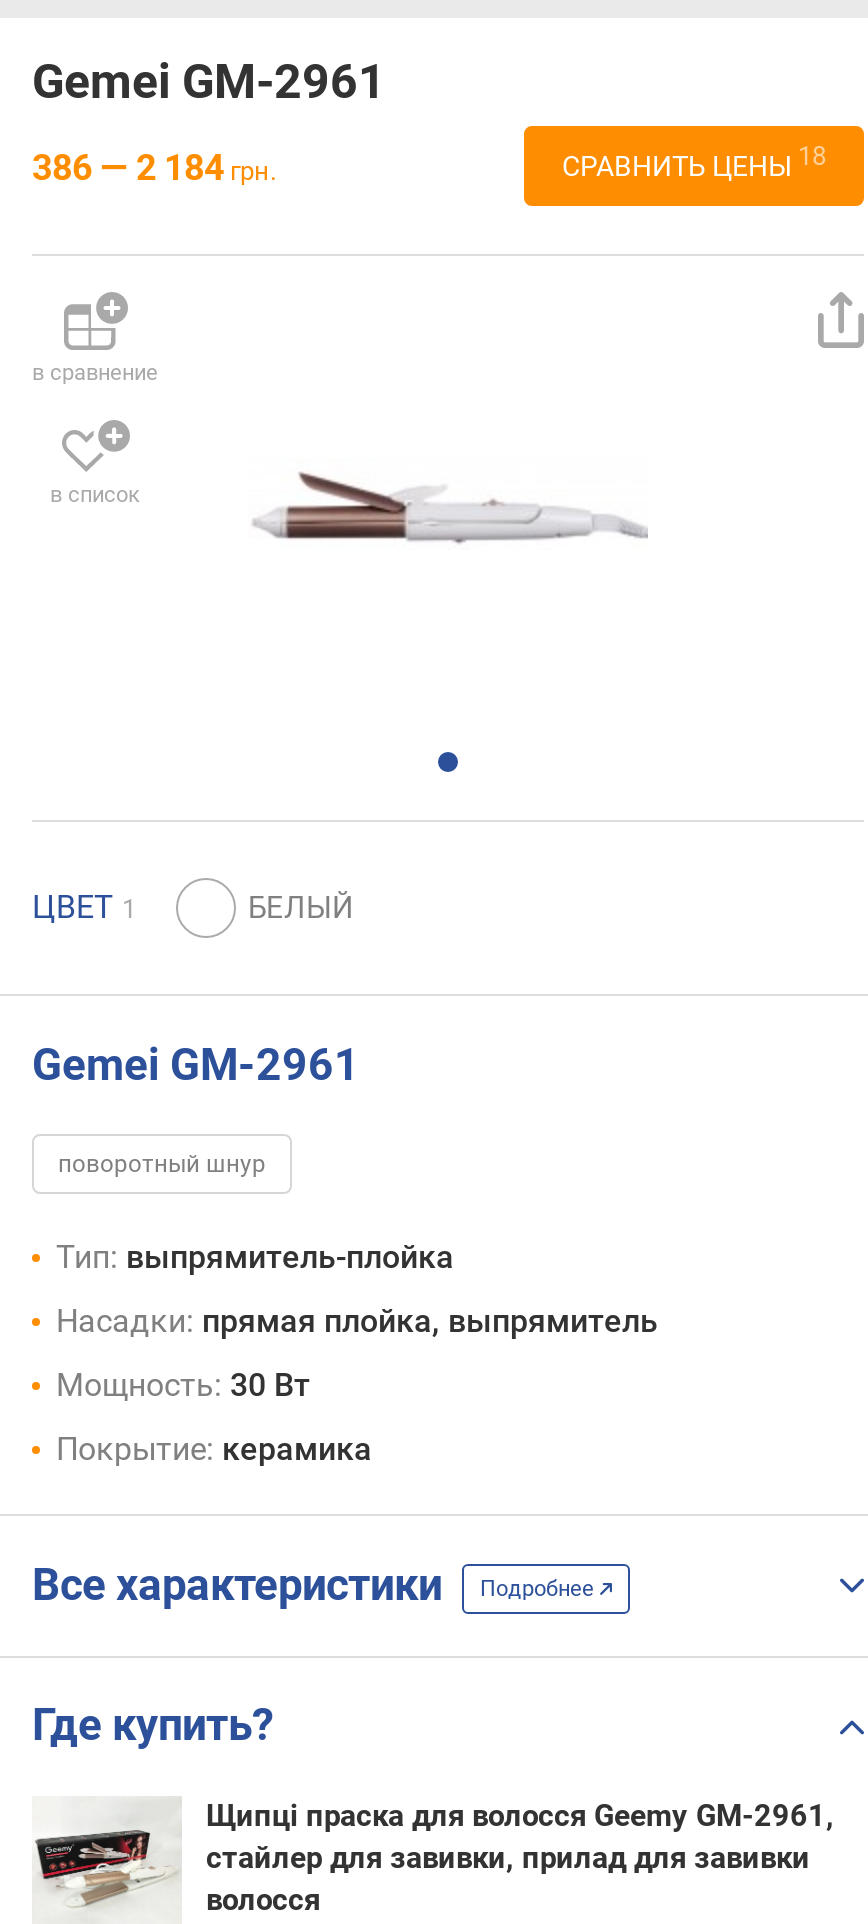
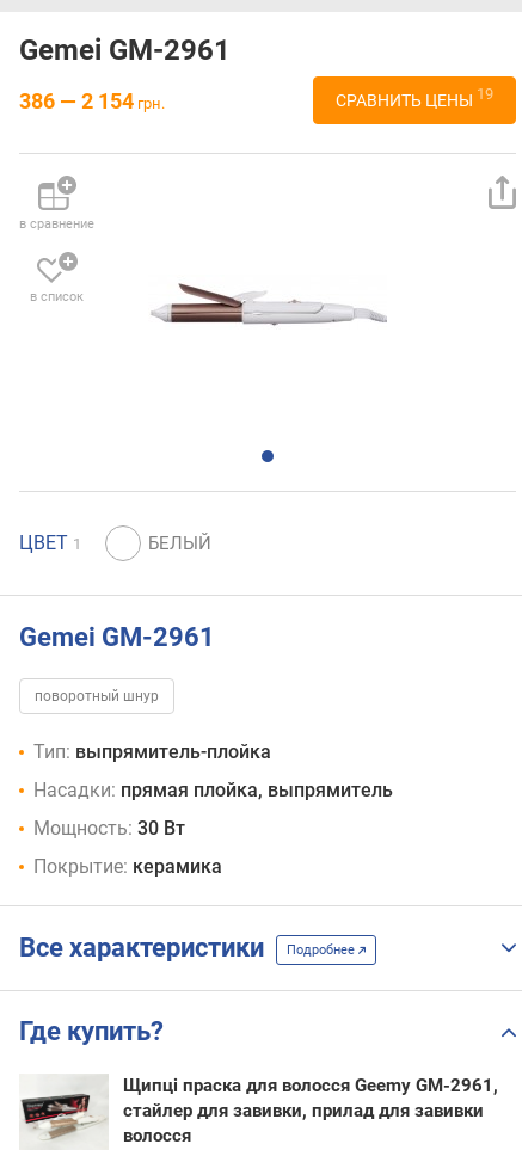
- 386 — 2 184 грн.
+ 386 — 2 154 грн.

- СРАВНИТЬ ЦЕНЫ 18
+ СРАВНИТЬ ЦЕНЫ 19
